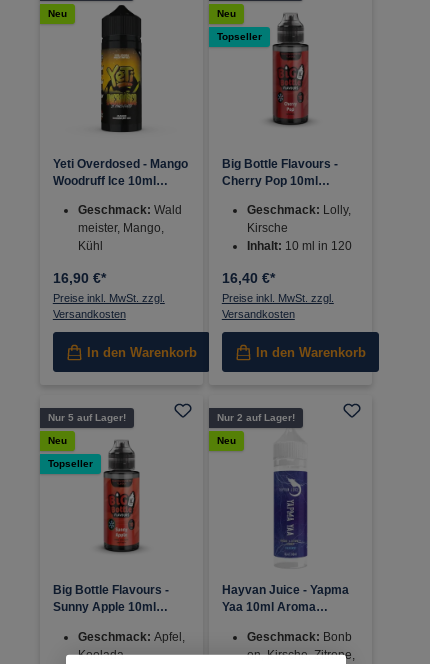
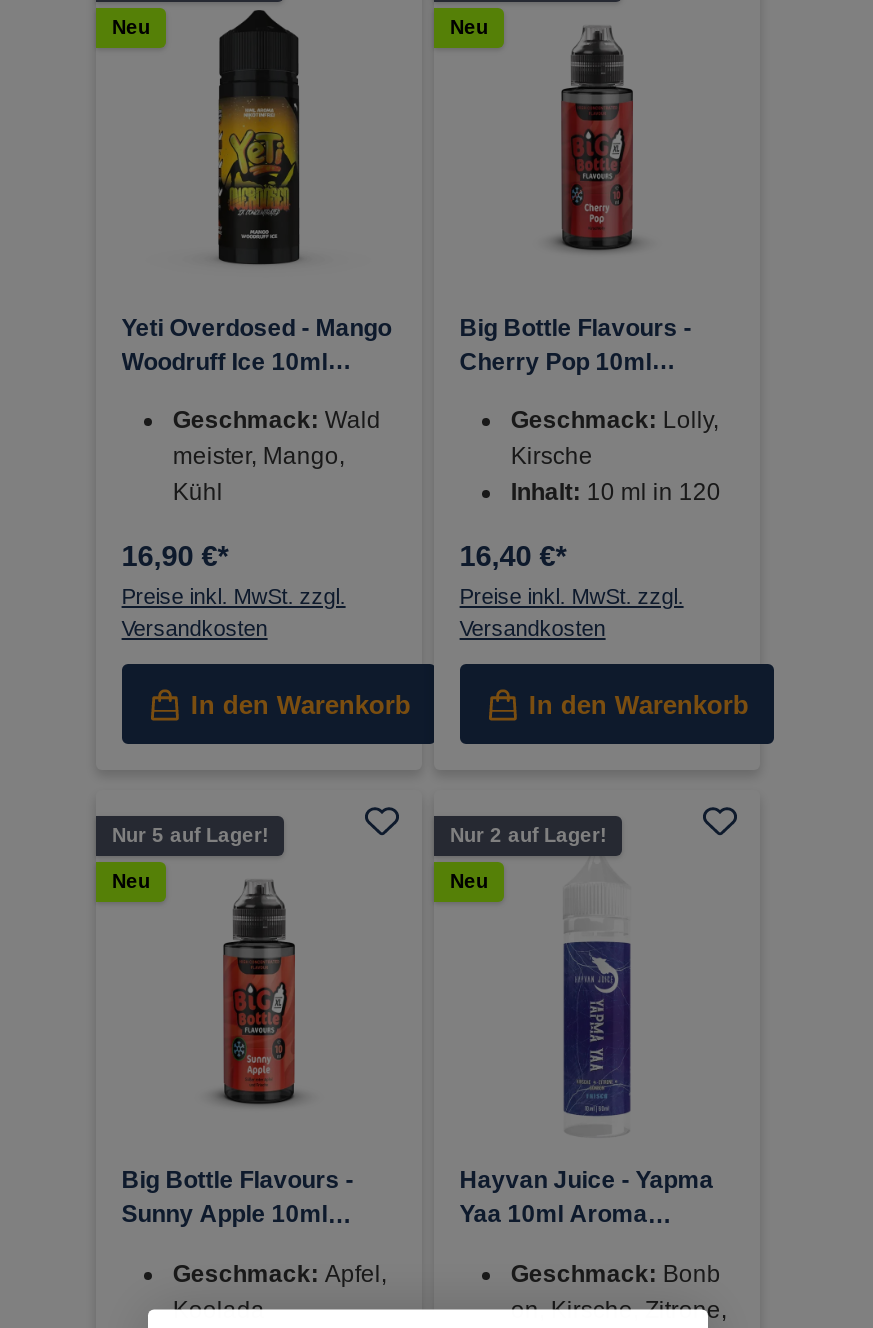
- Topseller

- Topseller
